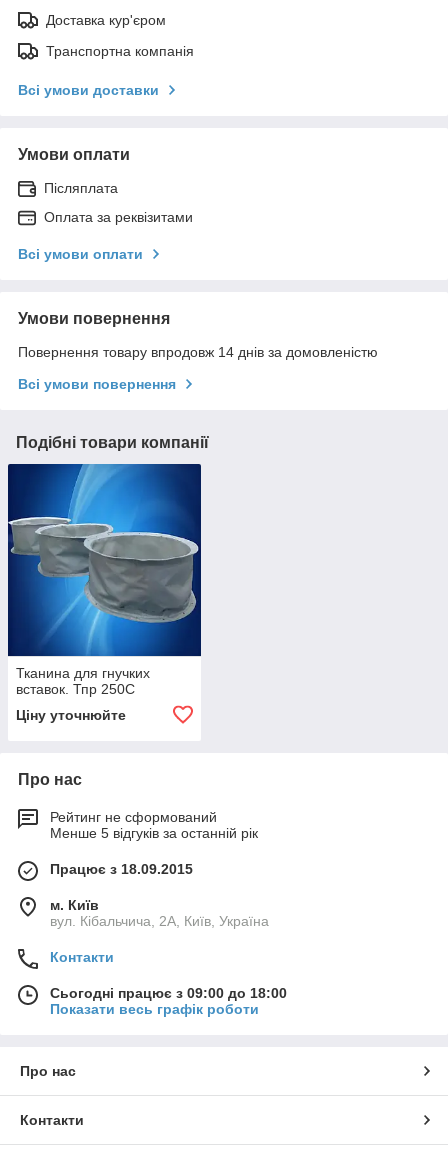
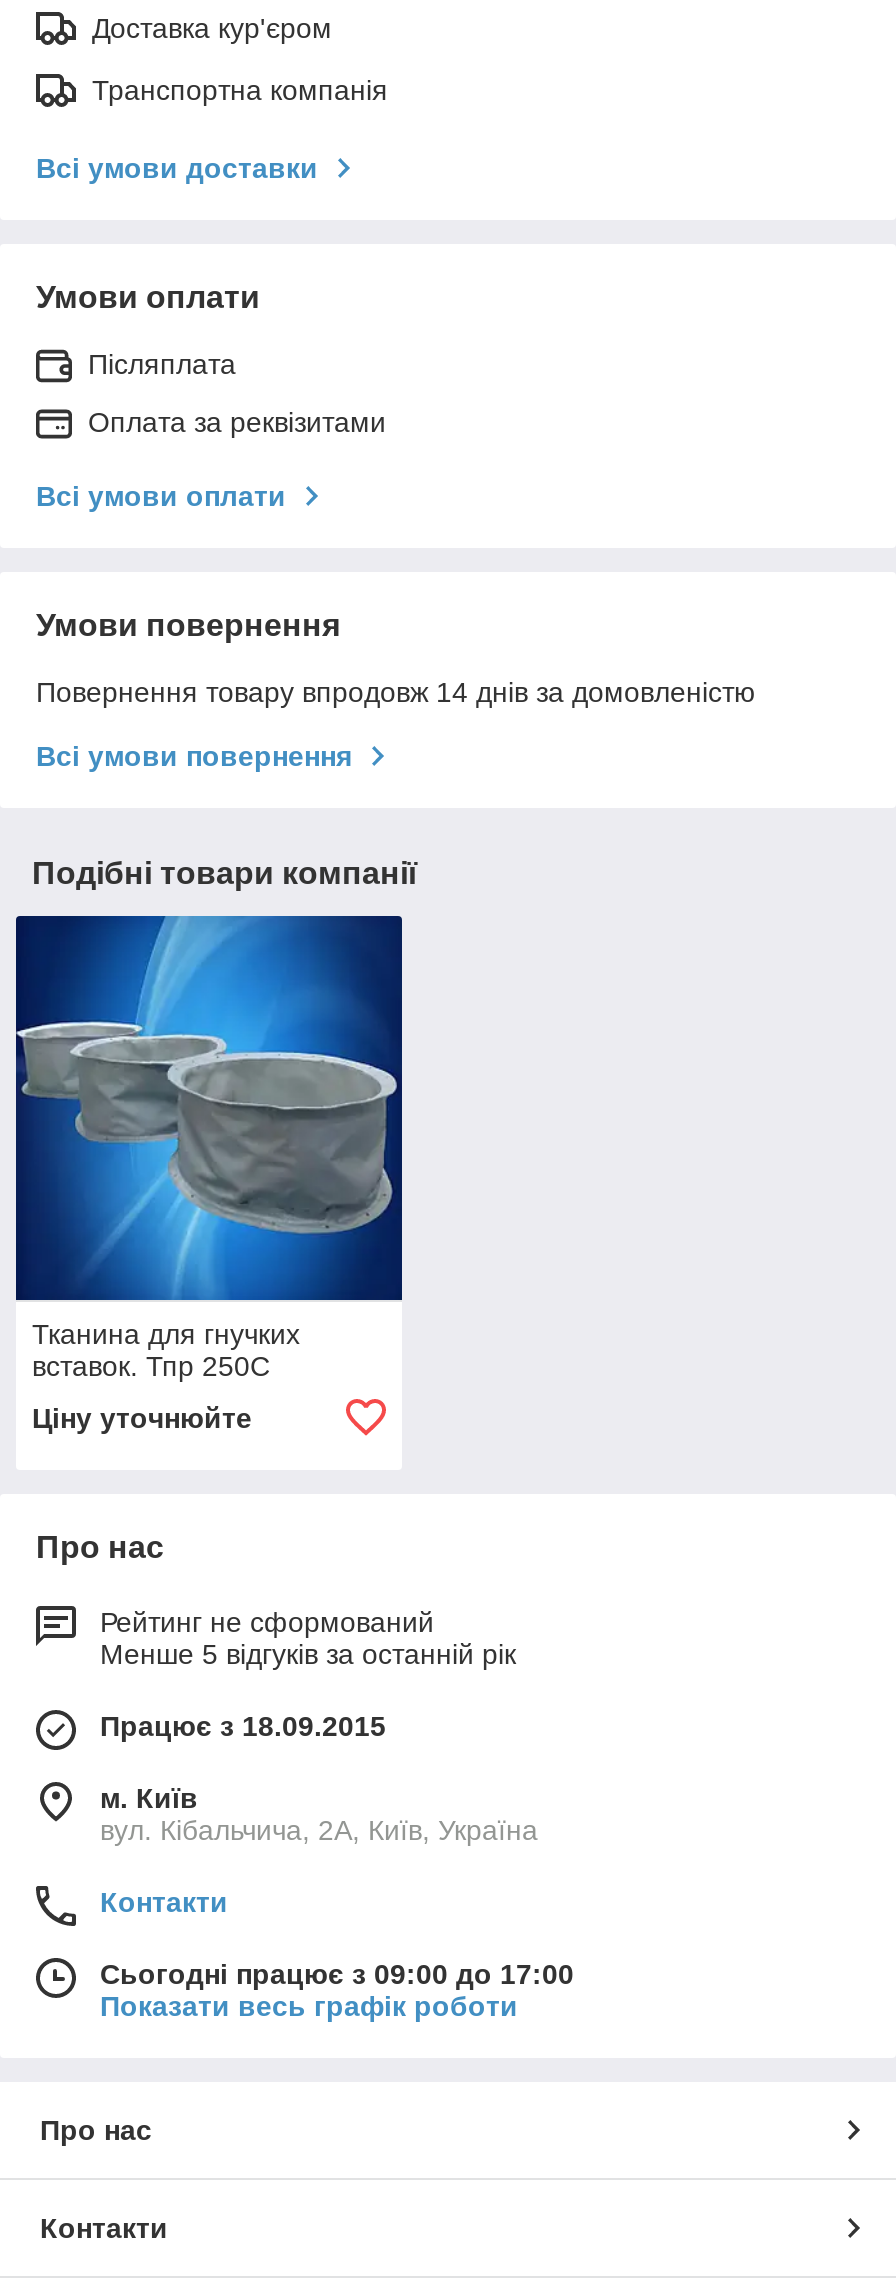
- Сьогодні працює з 09:00 до 18:00
+ Сьогодні працює з 09:00 до 17:00
